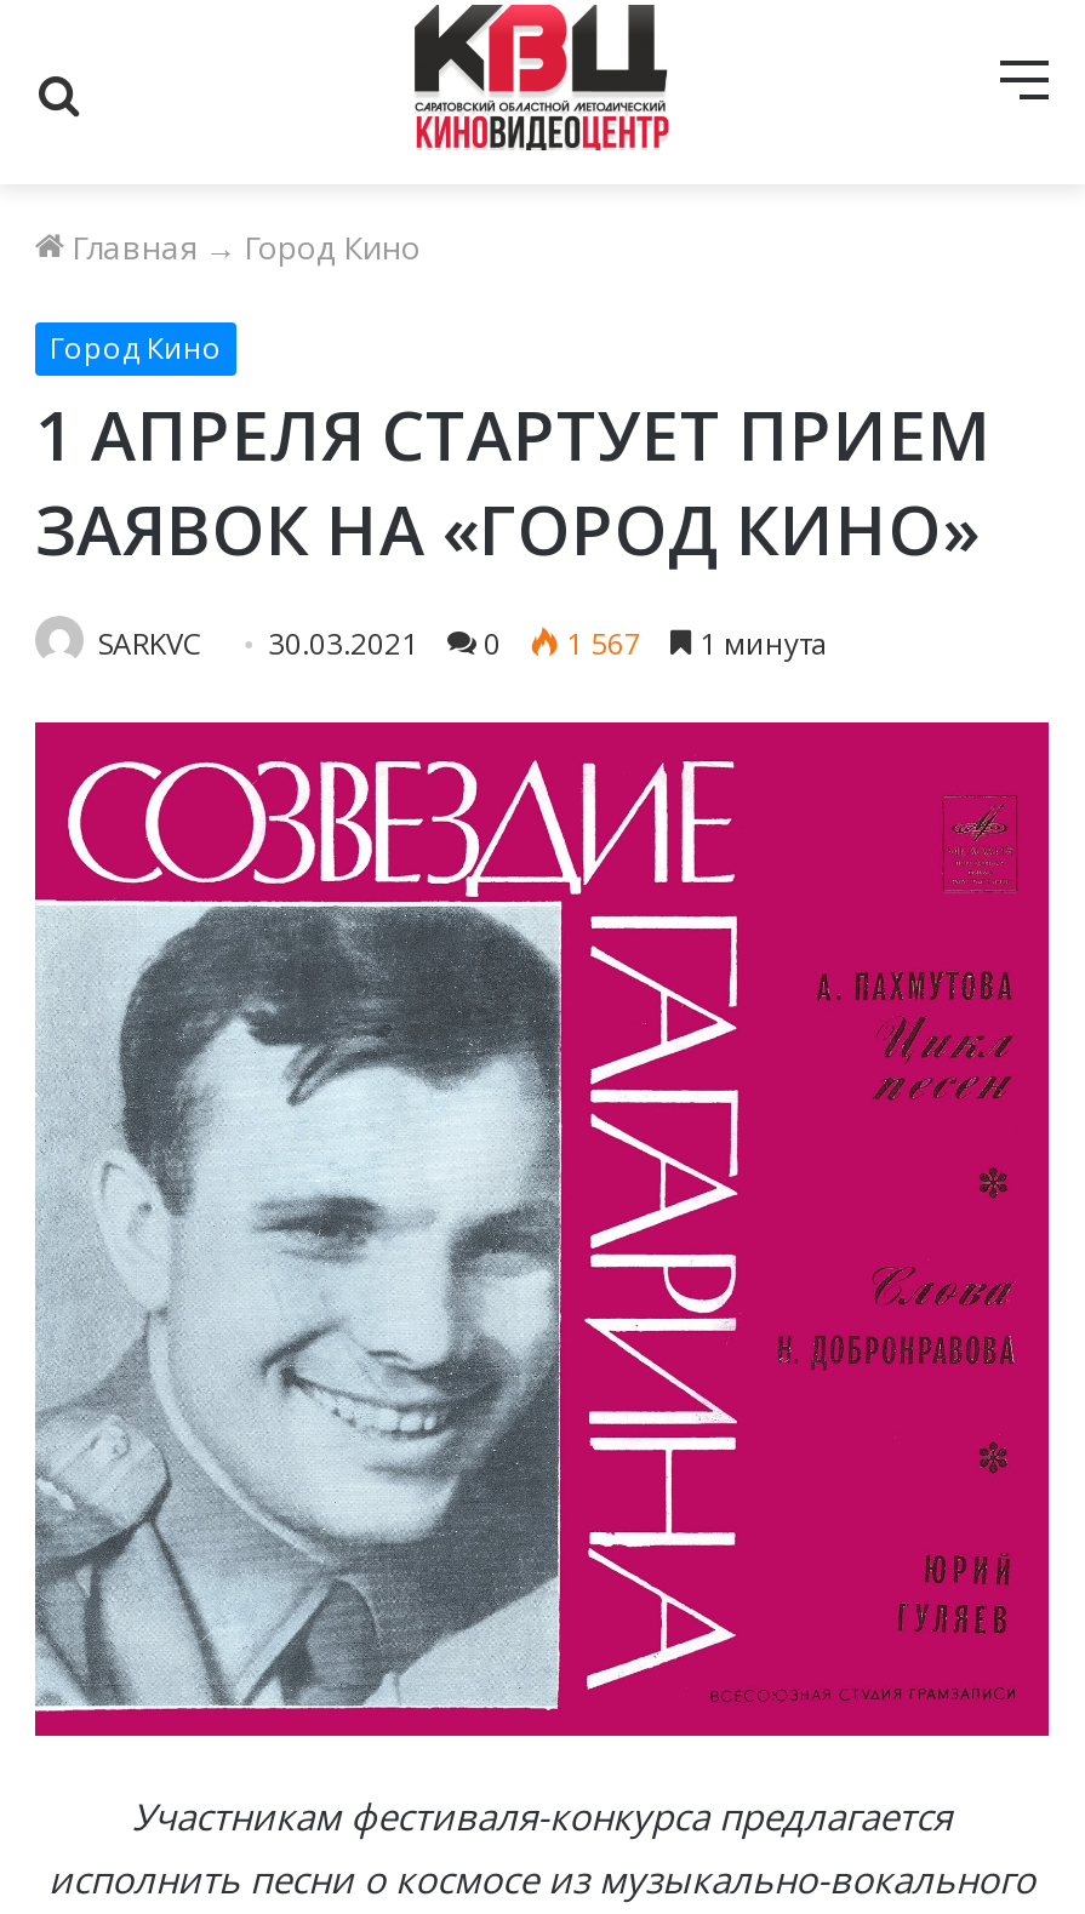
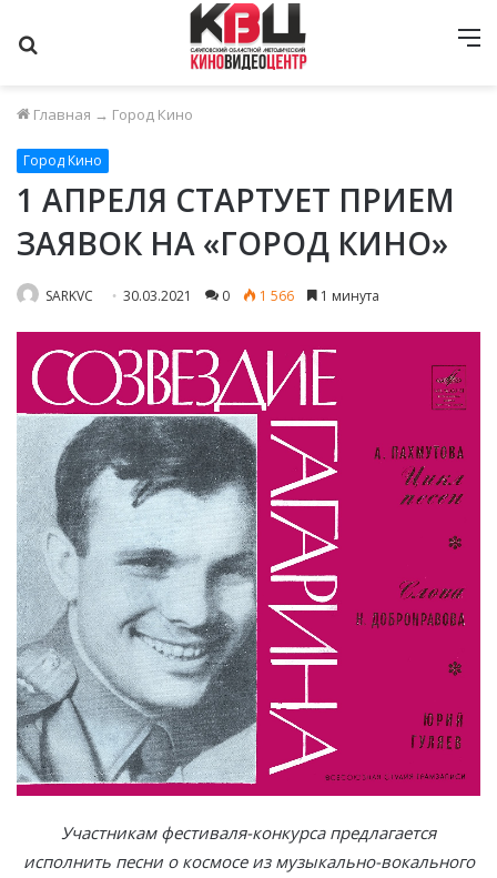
- 1 567
+ 1 566
